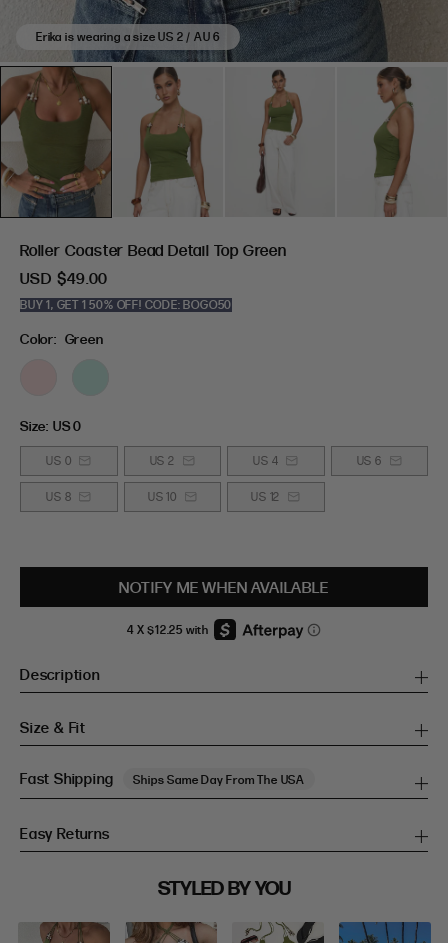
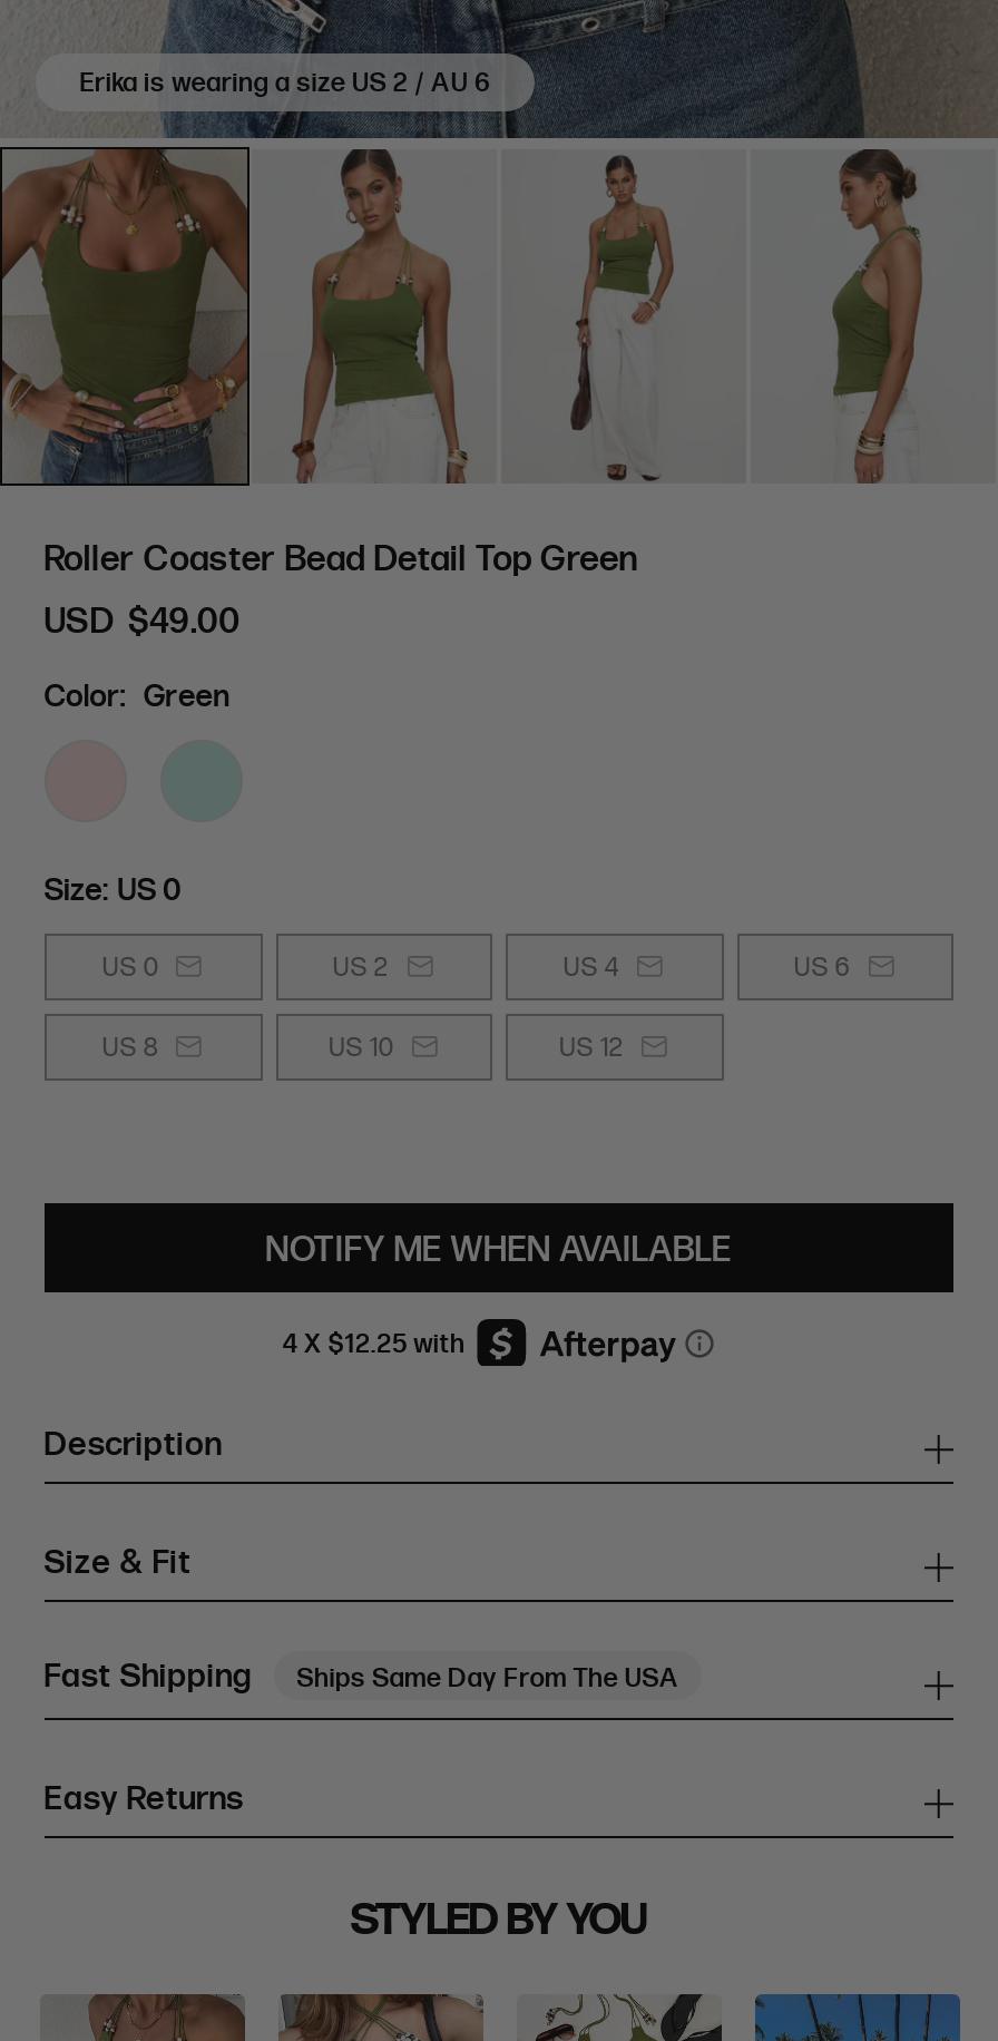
- BUY 1, GET 1 50% OFF! CODE: BOGO50
